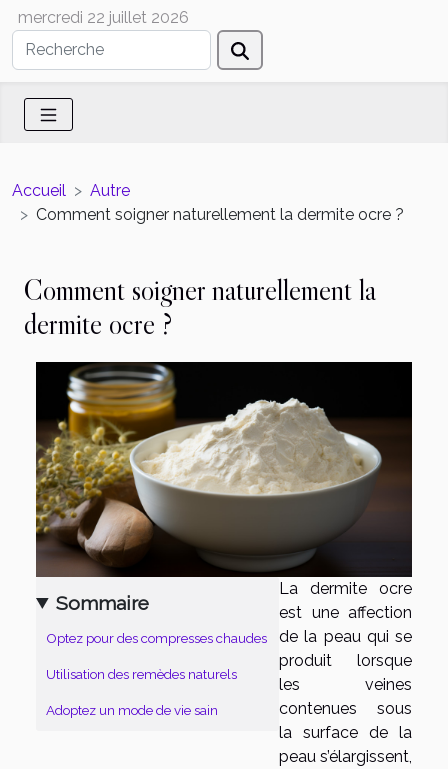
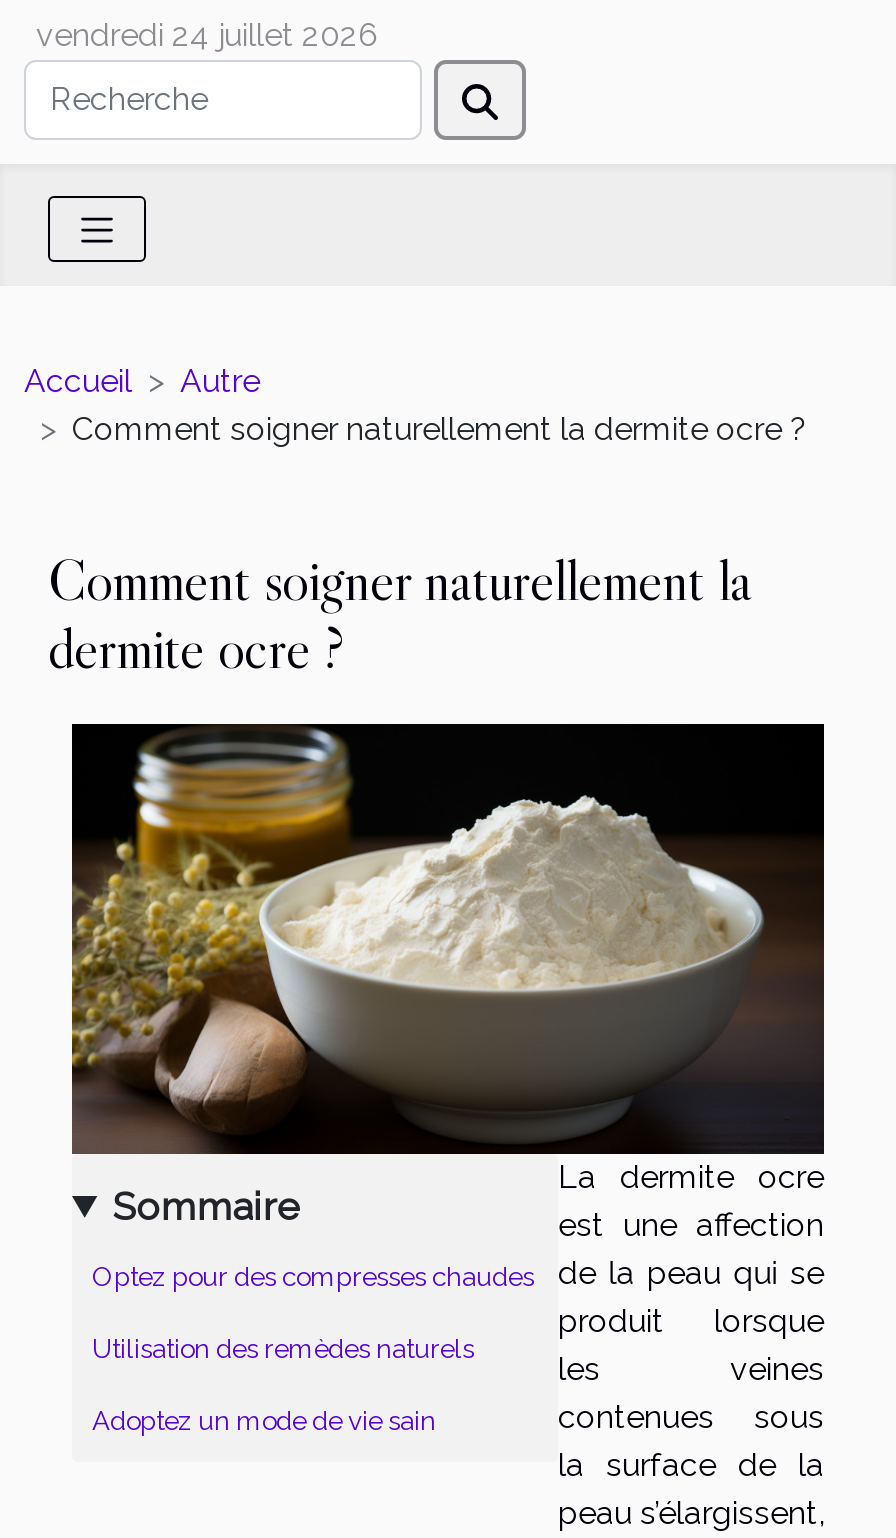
- mercredi 22 juillet 2026
+ vendredi 24 juillet 2026
